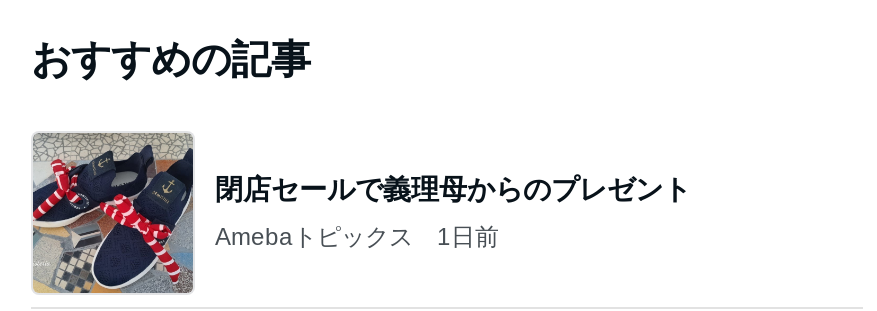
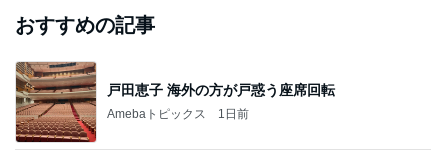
- [image]
- 閉店セールで義理母からのプレゼント
+ [image]
+ 戸田恵子 海外の方が戸惑う座席回転
